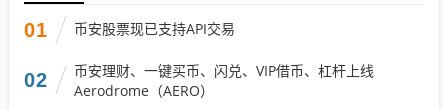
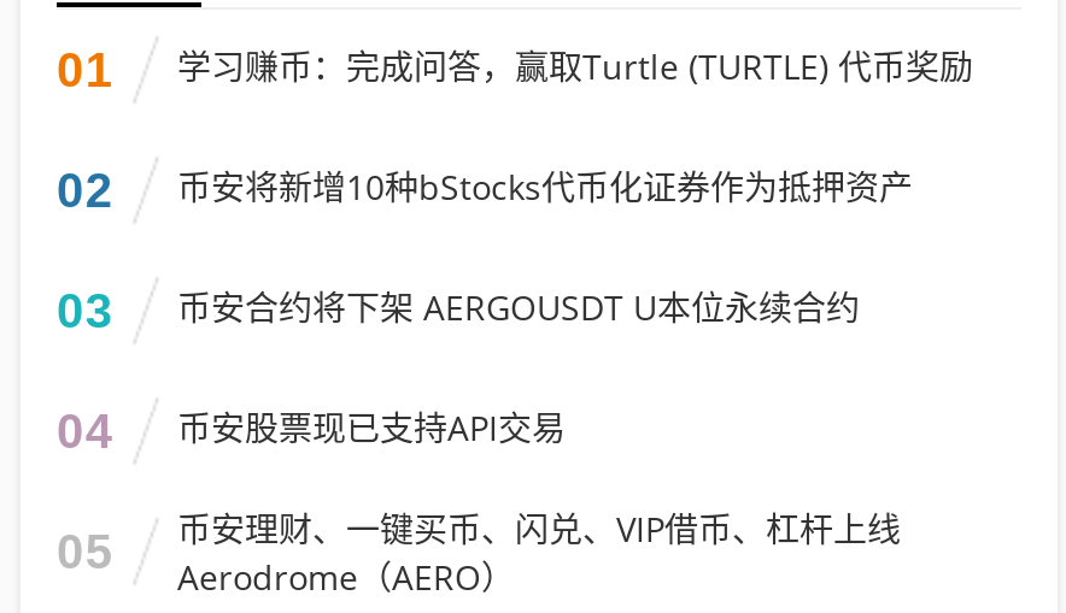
+ 学习赚币：完成问答，赢取Turtle (TURTLE) 代币奖励
+ 02
+ 币安将新增10种bStocks代币化证券作为抵押资产
+ 03
+ 币安合约将下架 AERGOUSDT U本位永续合约
+ 04

- 02 币安理财、一键买币、闪兑、VIP借币、杠杆上线 Aerodrome（AERO）
+ 05 币安理财、一键买币、闪兑、VIP借币、杠杆上线 Aerodrome（AERO）
